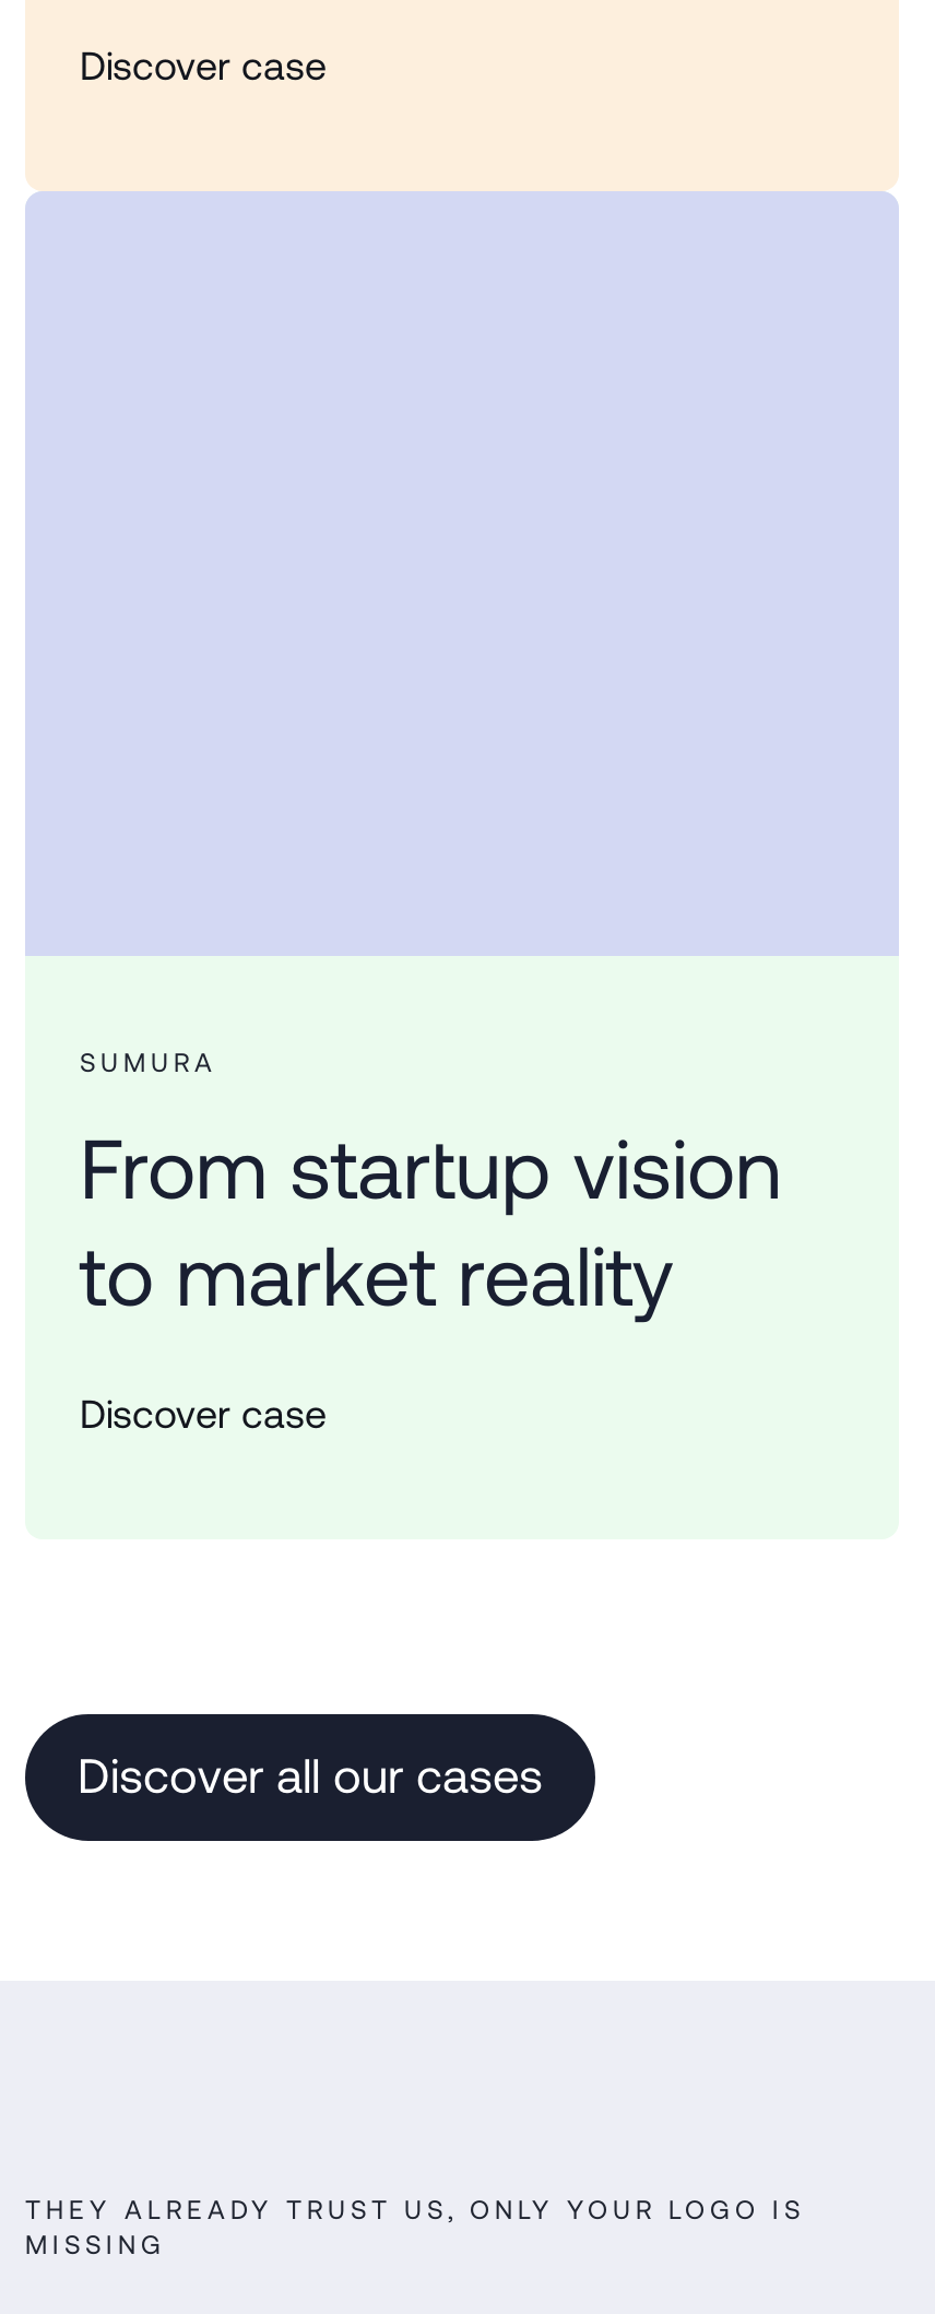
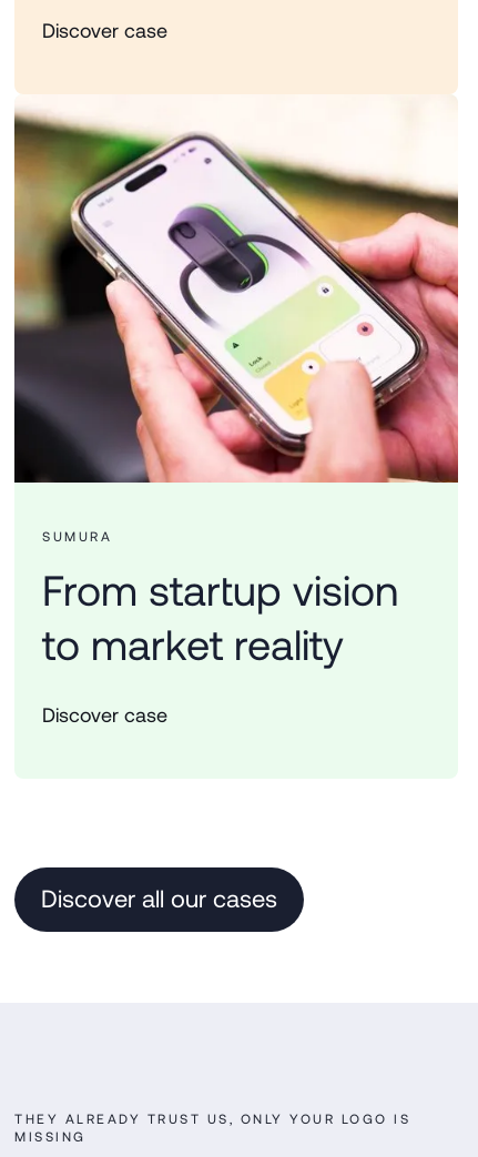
+ [image]
